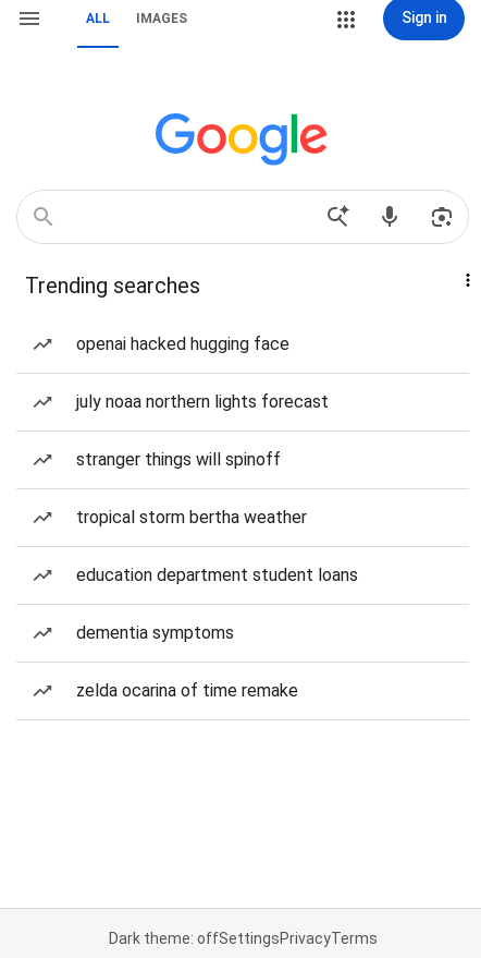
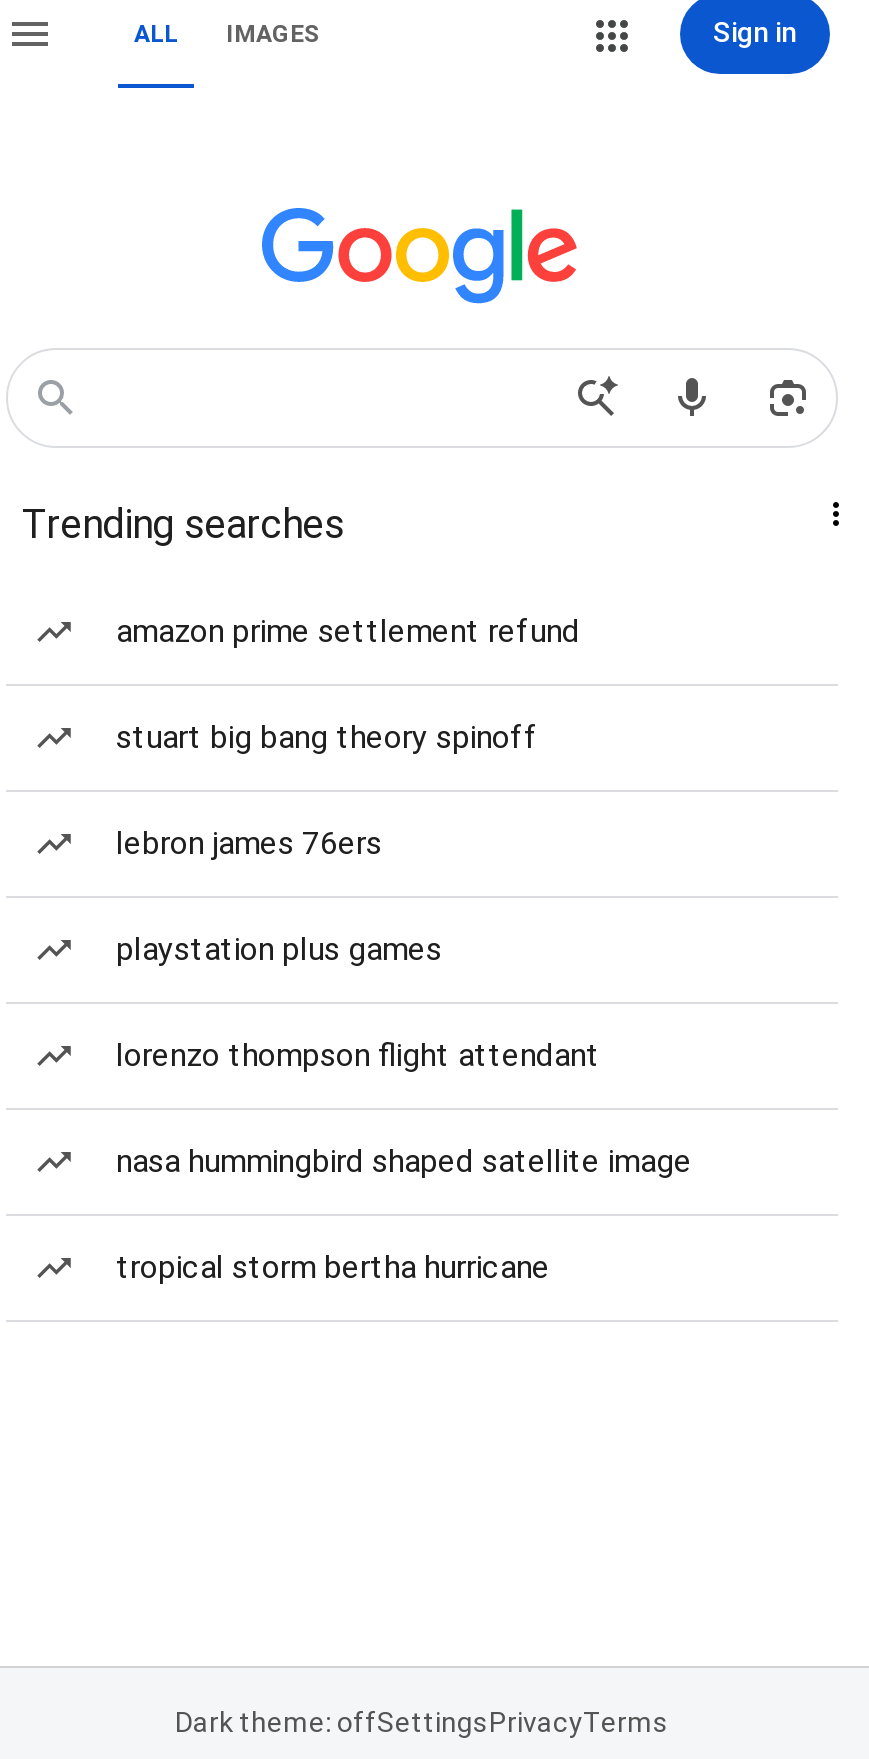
- openai hacked hugging face
+ amazon prime settlement refund

- july noaa northern lights forecast
+ stuart big bang theory spinoff

- stranger things will spinoff
+ lebron james 76ers

- tropical storm bertha weather
+ playstation plus games

- education department student loans
+ lorenzo thompson flight attendant

- dementia symptoms
+ nasa hummingbird shaped satellite image

- zelda ocarina of time remake
+ tropical storm bertha hurricane
